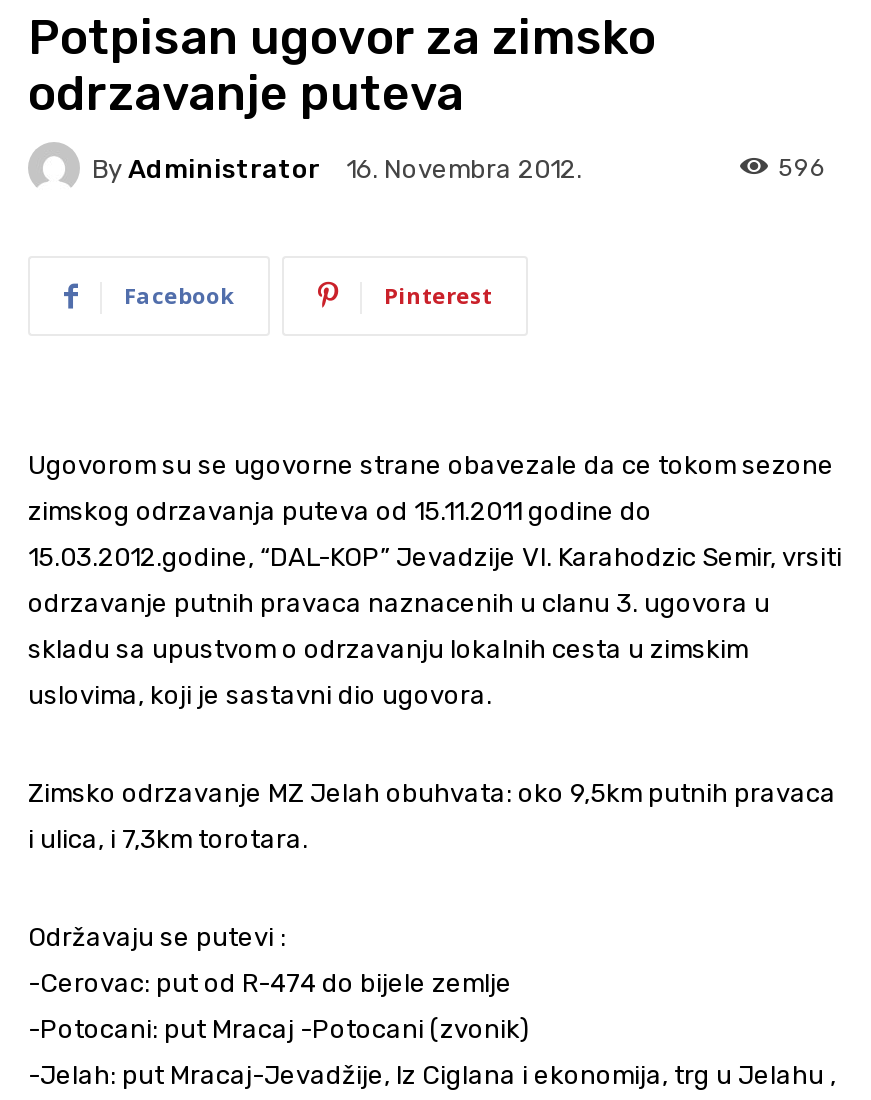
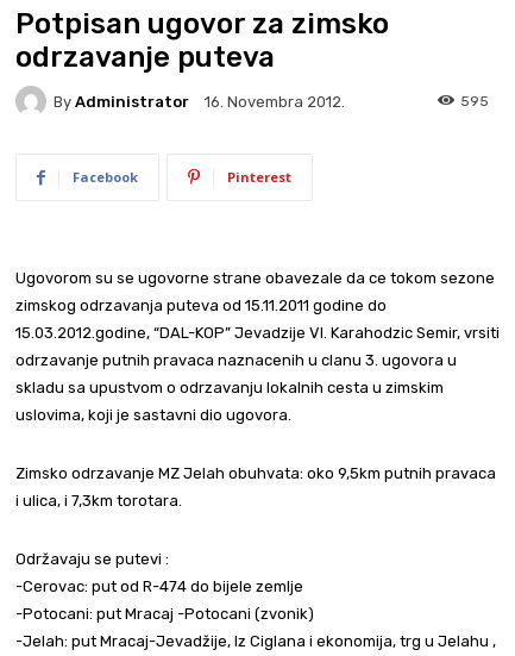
- 596
+ 595
